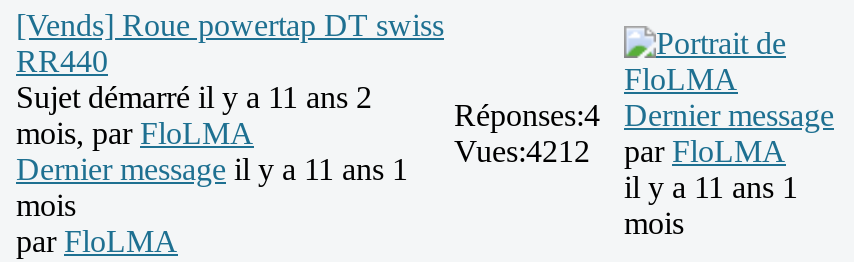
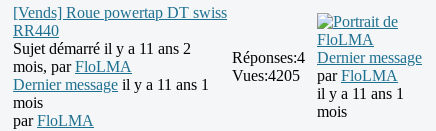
- Vues:4212 par FloLMA
+ Vues:4205 par FloLMA
